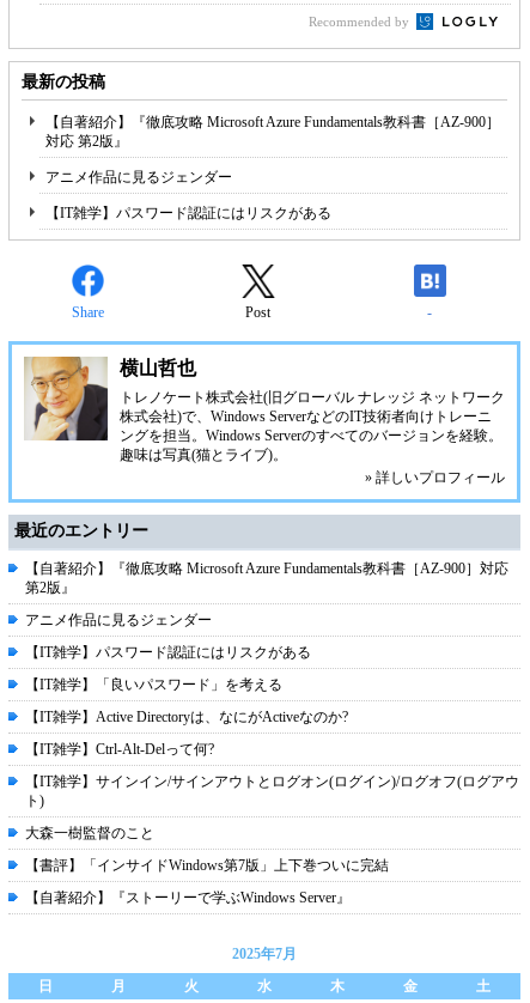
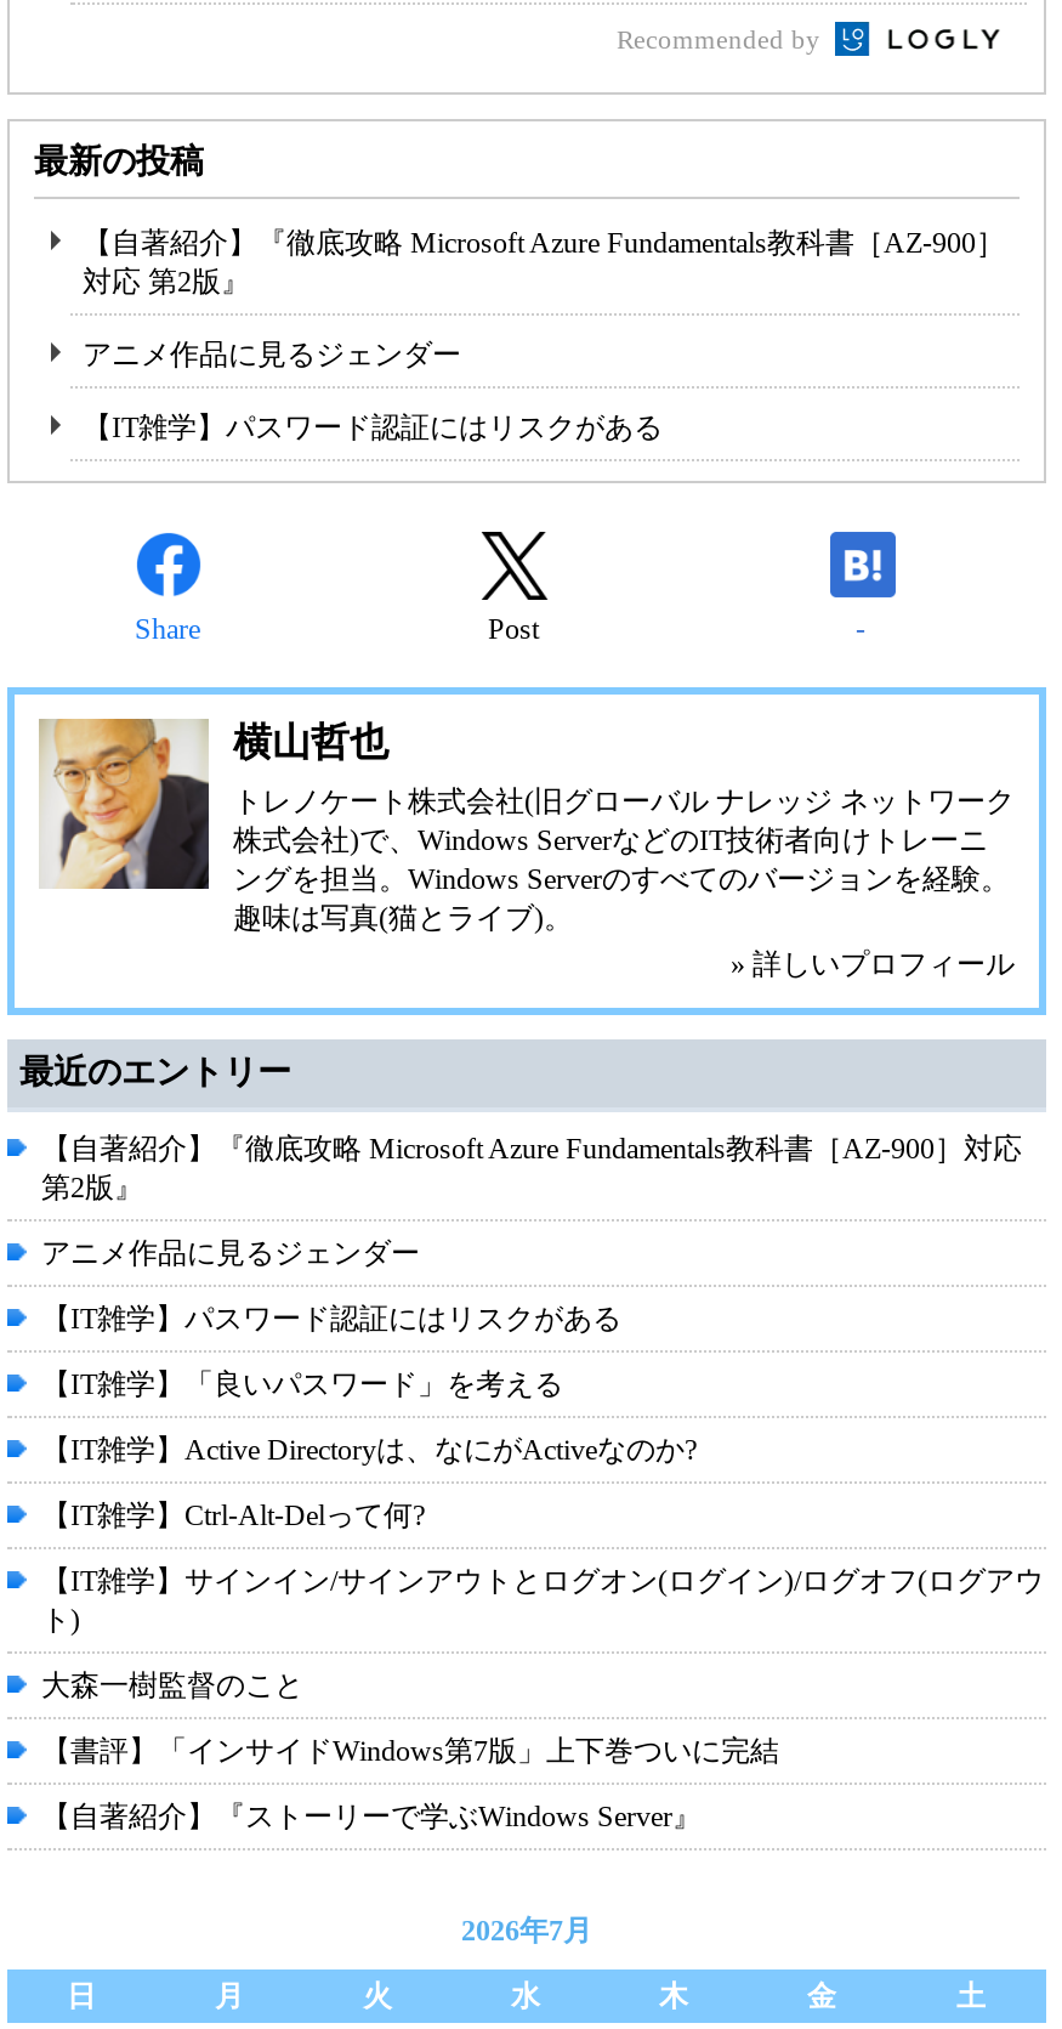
- 2025年7月
+ 2026年7月
